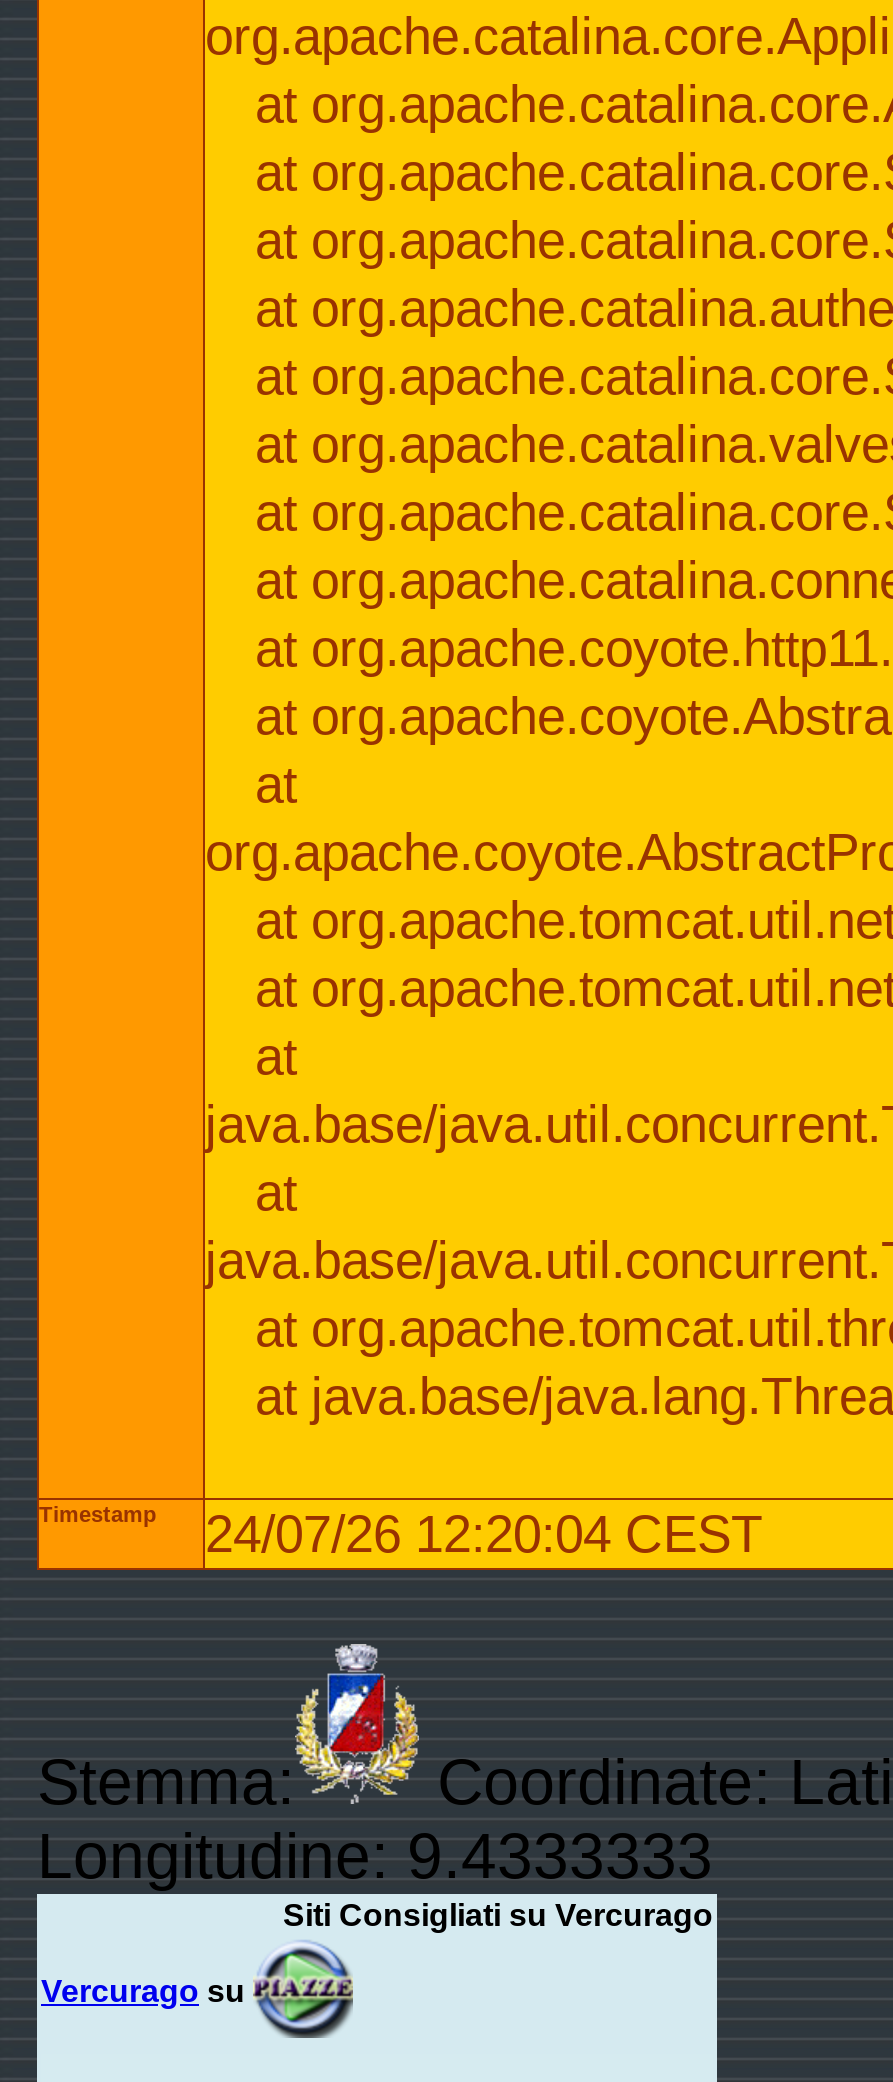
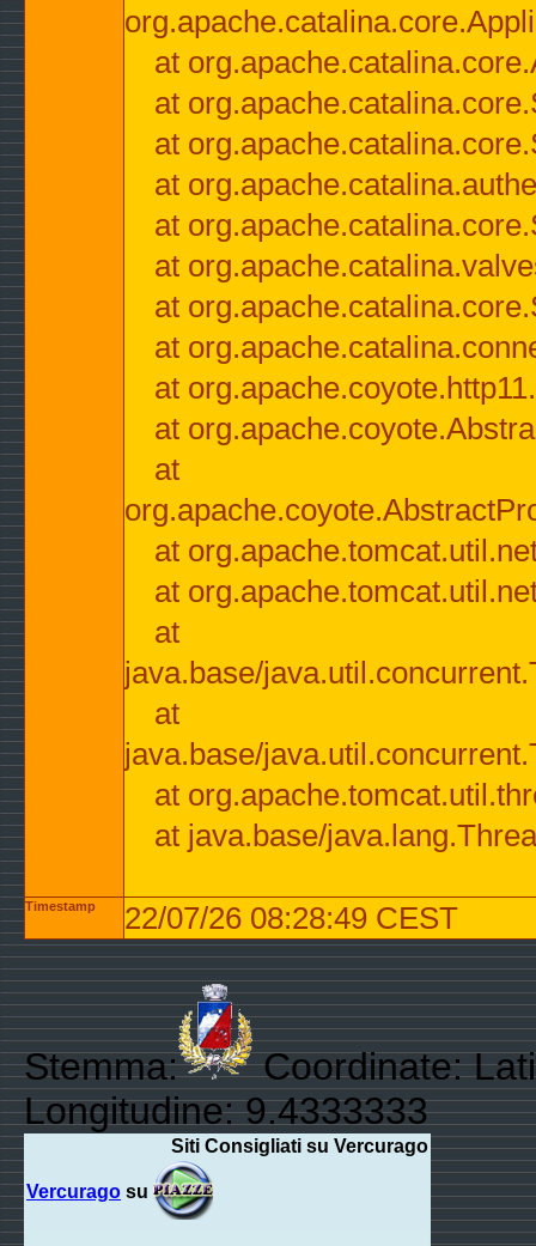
- Timestamp 24/07/26 12:20:04 CEST
+ Timestamp 22/07/26 08:28:49 CEST
